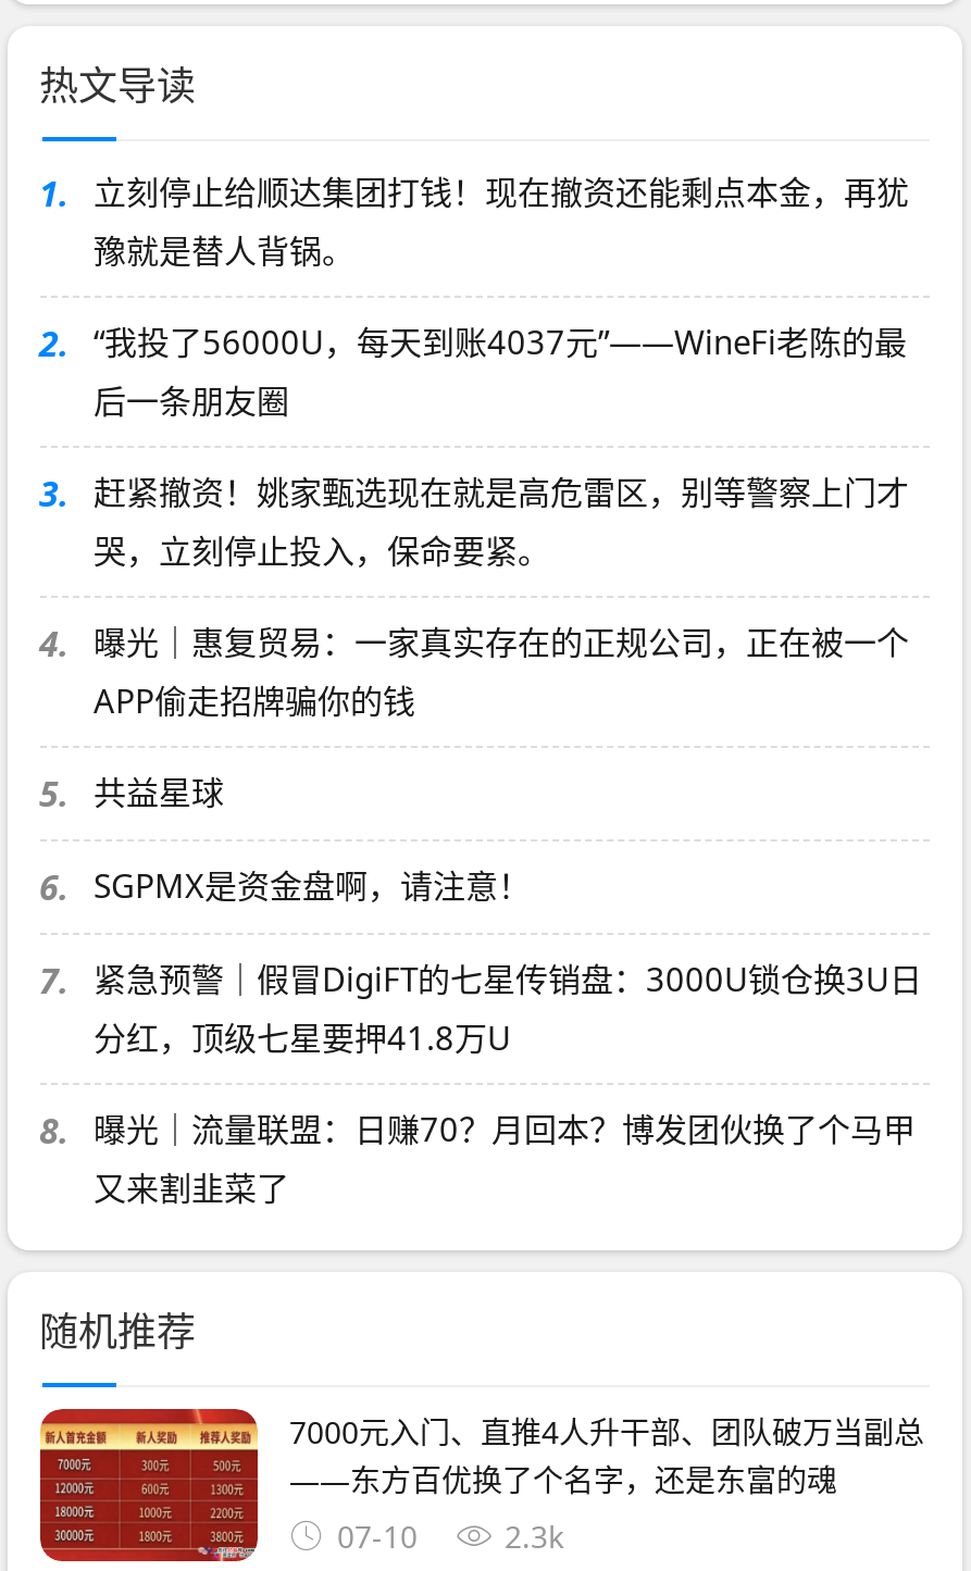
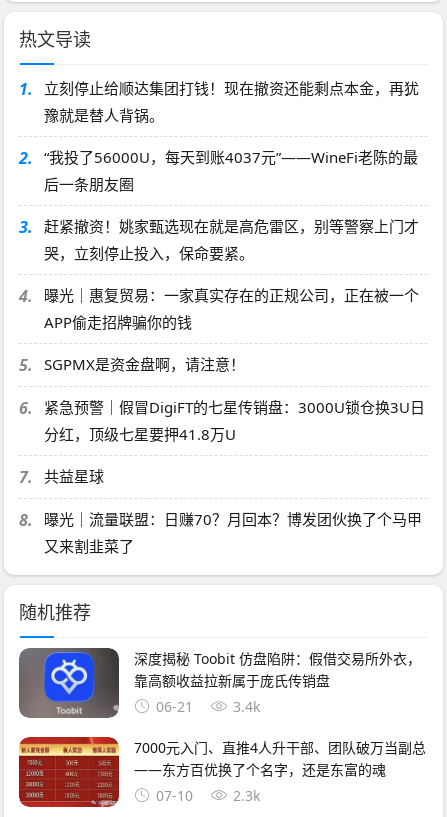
- 5. 共益星球
- 6. SGPMX是资金盘啊，请注意！
- 7. 紧急预警｜假冒DigiFT的七星传销盘：3000U锁仓换3U日
+ 5. SGPMX是资金盘啊，请注意！
+ 6. 紧急预警｜假冒DigiFT的七星传销盘：3000U锁仓换3U日

moved up: 分红，顶级七星要押41.8万U

+ 7. 共益星球

+ [image]
+ 深度揭秘 Toobit 仿盘陷阱：假借交易所外衣，
+ 靠高额收益拉新属于庞氏传销盘
+ 06-21
+ 3.4k
